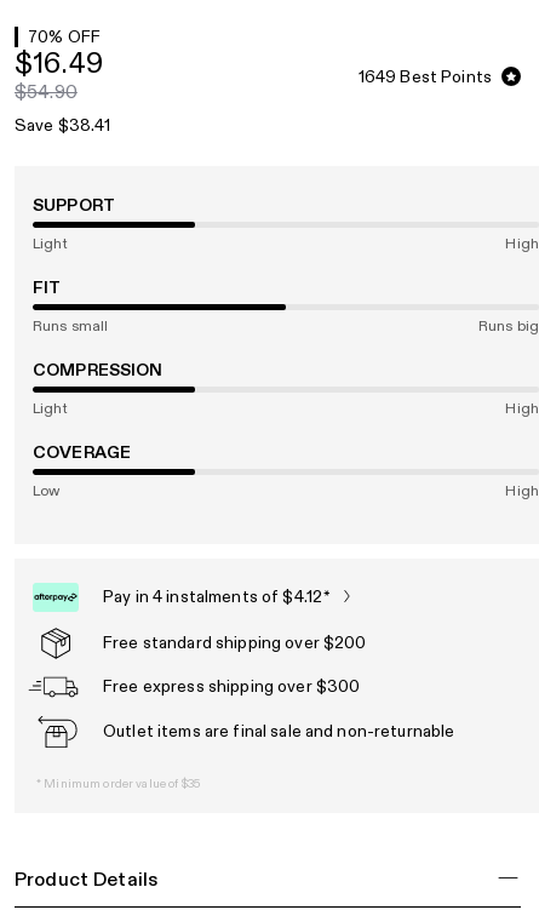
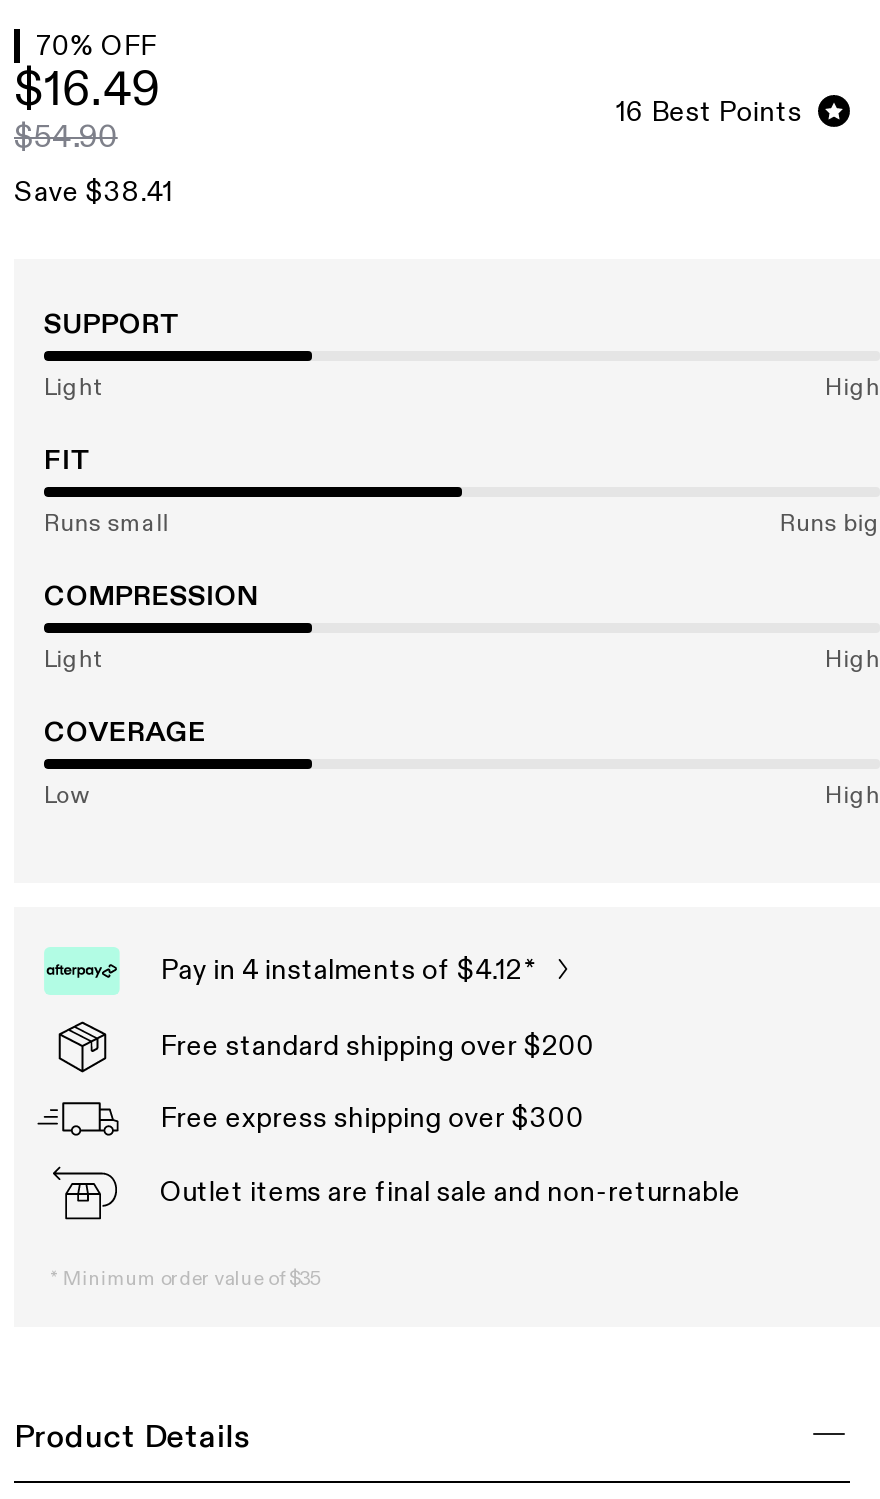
- 1649 Best Points
+ 16 Best Points
